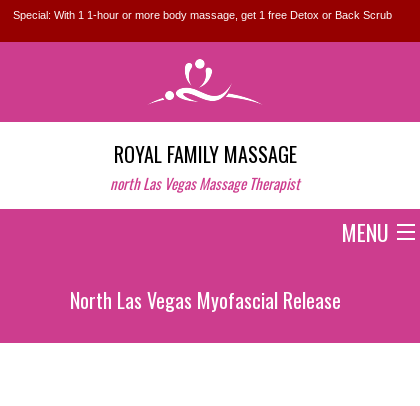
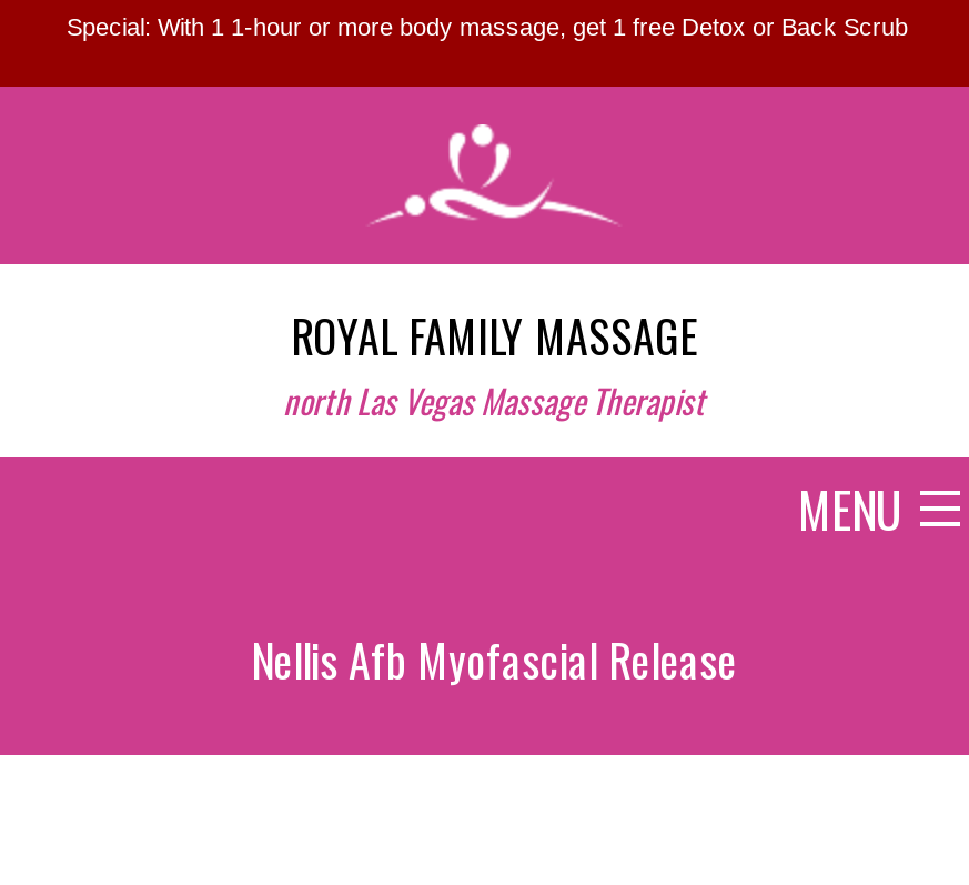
- North Las Vegas Myofascial Release
+ Nellis Afb Myofascial Release
